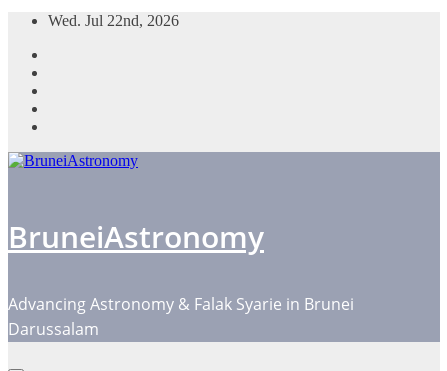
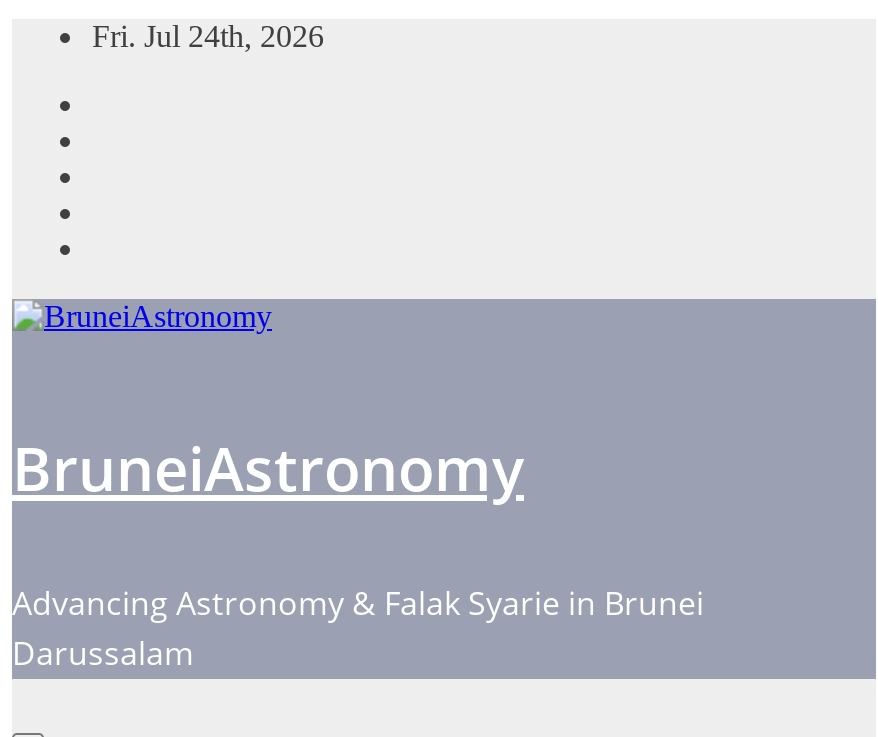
- Wed. Jul 22nd, 2026
+ Fri. Jul 24th, 2026
